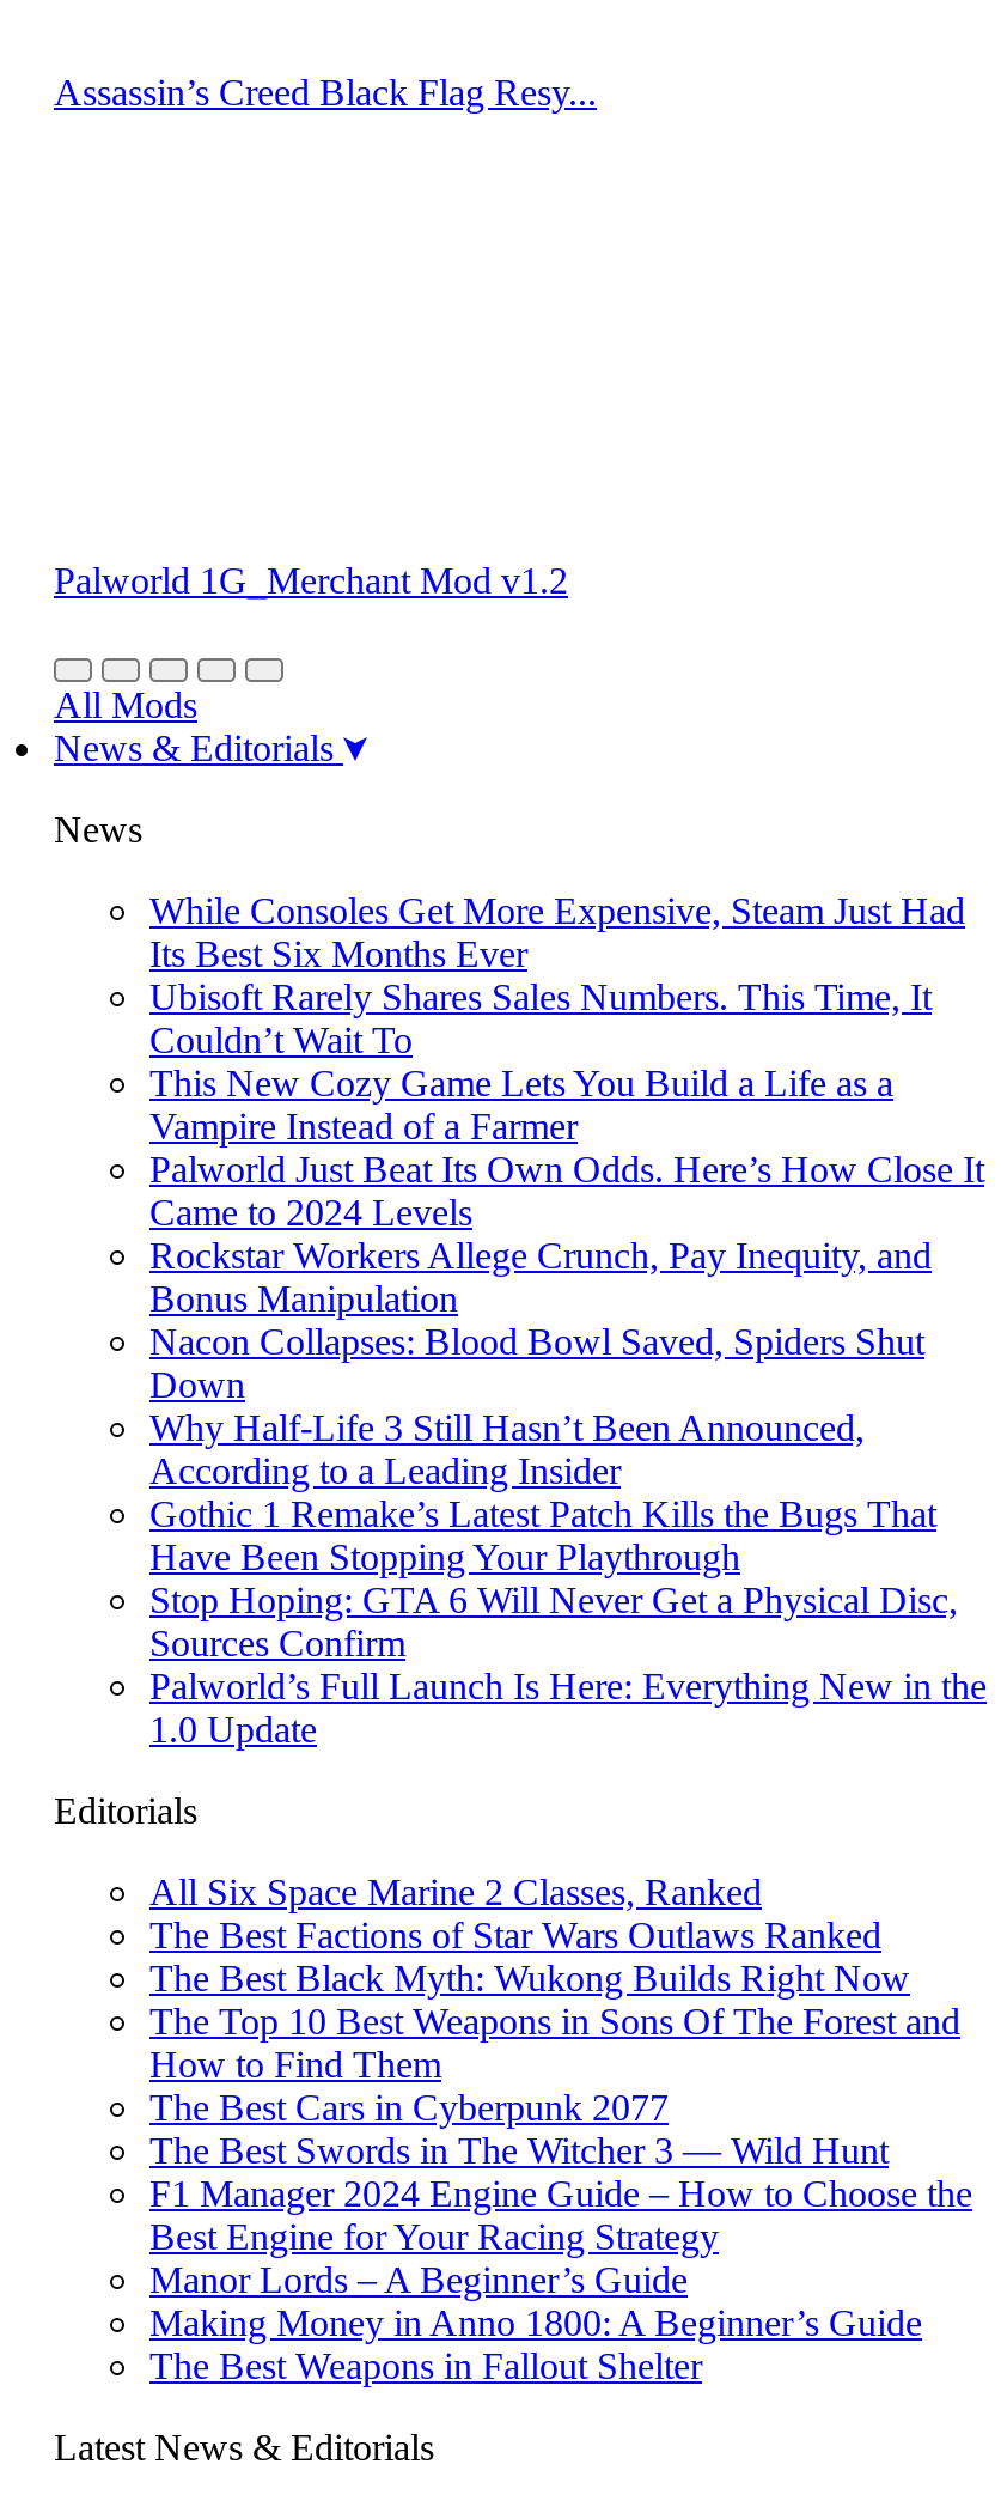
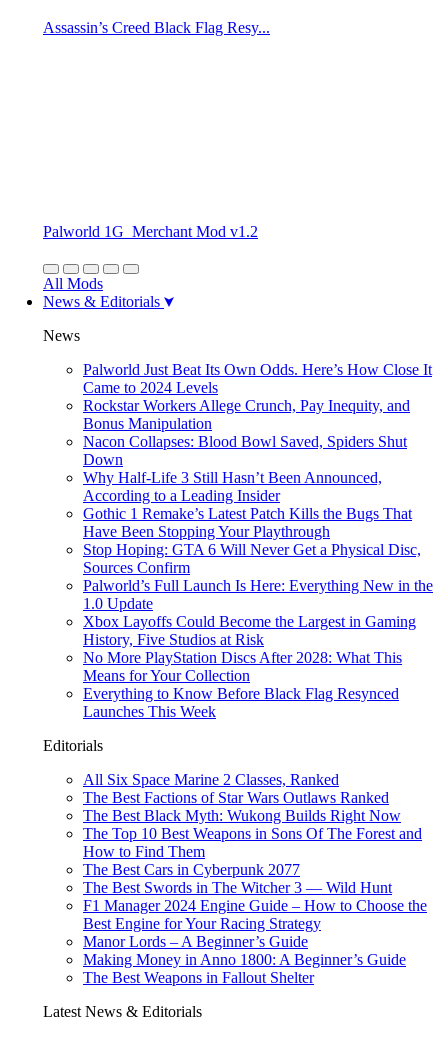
- While Consoles Get More Expensive, Steam Just Had
- Its Best Six Months Ever
- Ubisoft Rarely Shares Sales Numbers. This Time, It
- Couldn’t Wait To
- This New Cozy Game Lets You Build a Life as a
- Vampire Instead of a Farmer

moved up: Palworld Just Beat Its Own Odds. Here’s How Close It | Came to 2024 Levels | Rockstar Workers Allege Crunch, Pay Inequity, and | ... | Palworld’s Full Launch Is Here: Everything New in the | 1.0 Update

+ Xbox Layoffs Could Become the Largest in Gaming
+ History, Five Studios at Risk
+ No More PlayStation Discs After 2028: What This
+ Means for Your Collection
+ Everything to Know Before Black Flag Resynced
+ Launches This Week
